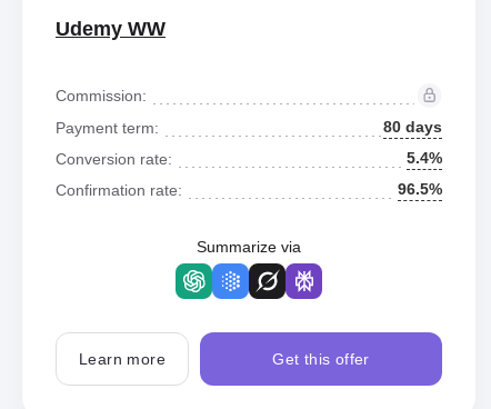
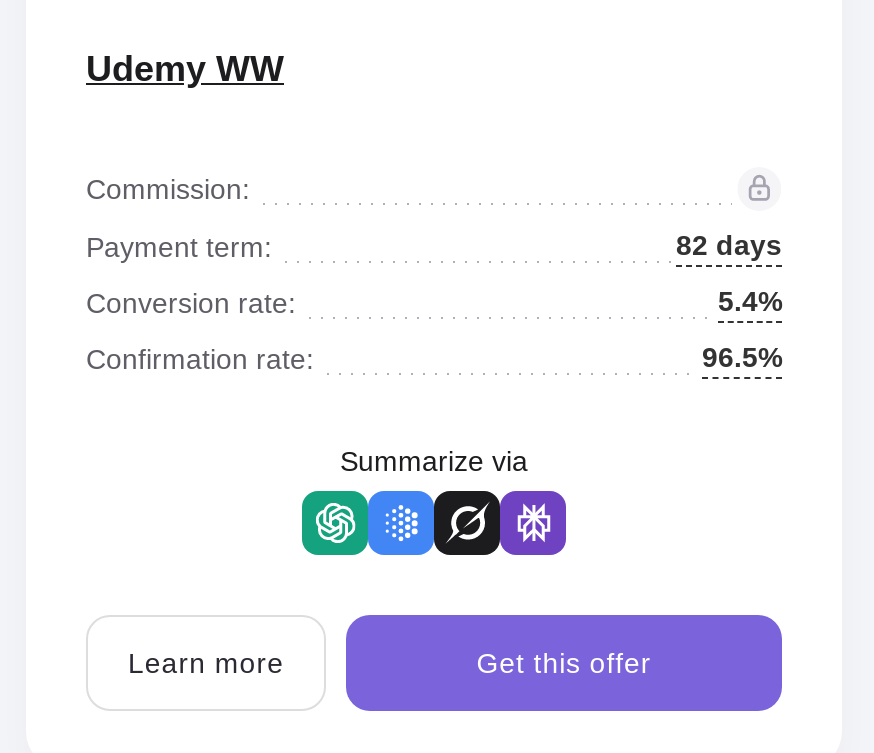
- 80 days
+ 82 days
